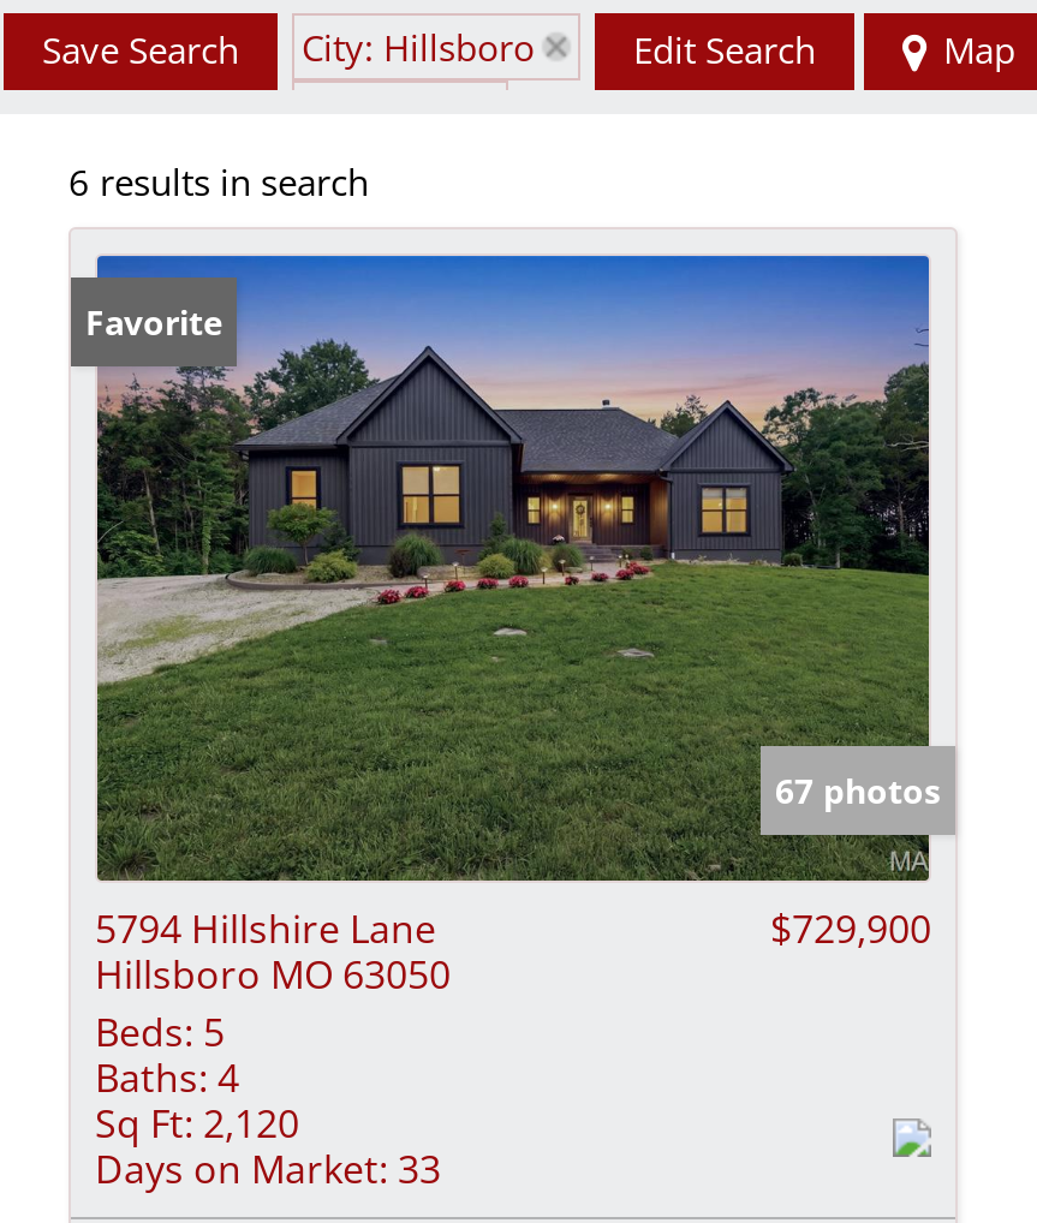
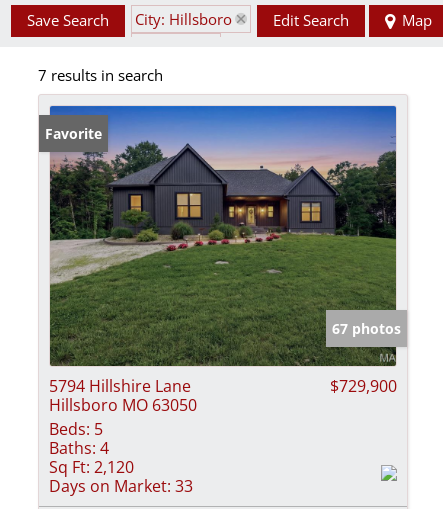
- 6 results in search
+ 7 results in search
